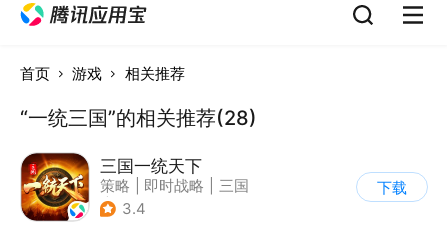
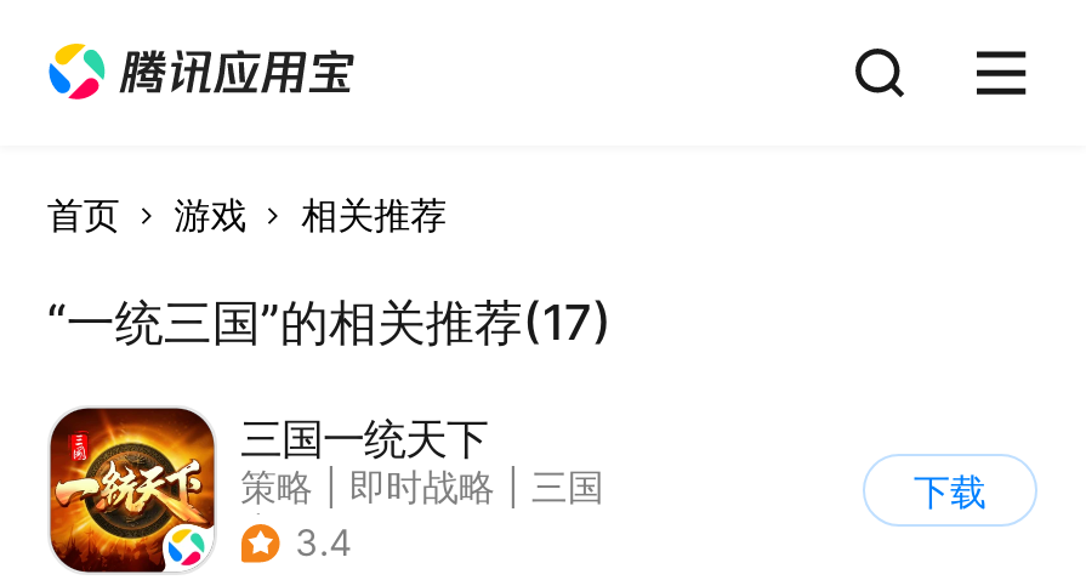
- “一统三国”的相关推荐(28)
+ “一统三国”的相关推荐(17)
